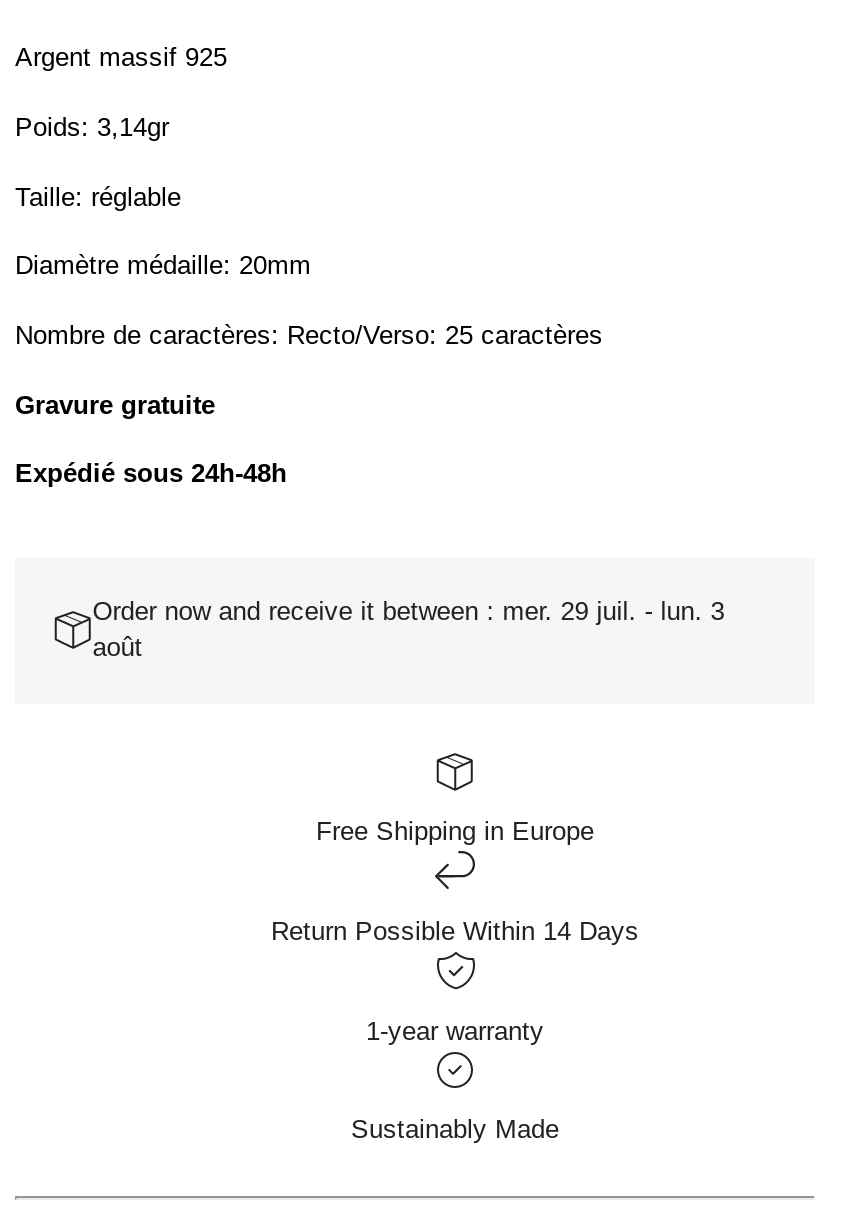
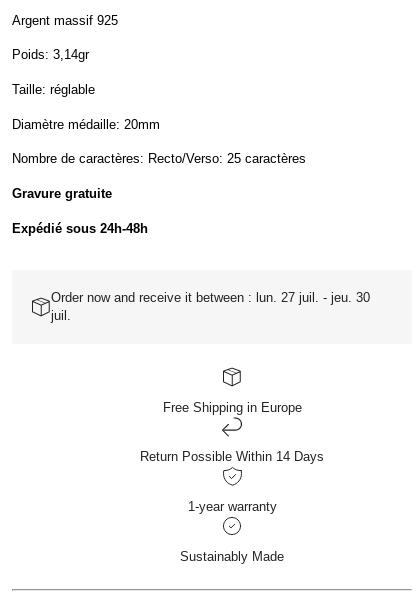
- Order now and receive it between : mer. 29 juil. - lun. 3
- août
+ Order now and receive it between : lun. 27 juil. - jeu. 30
+ juil.
